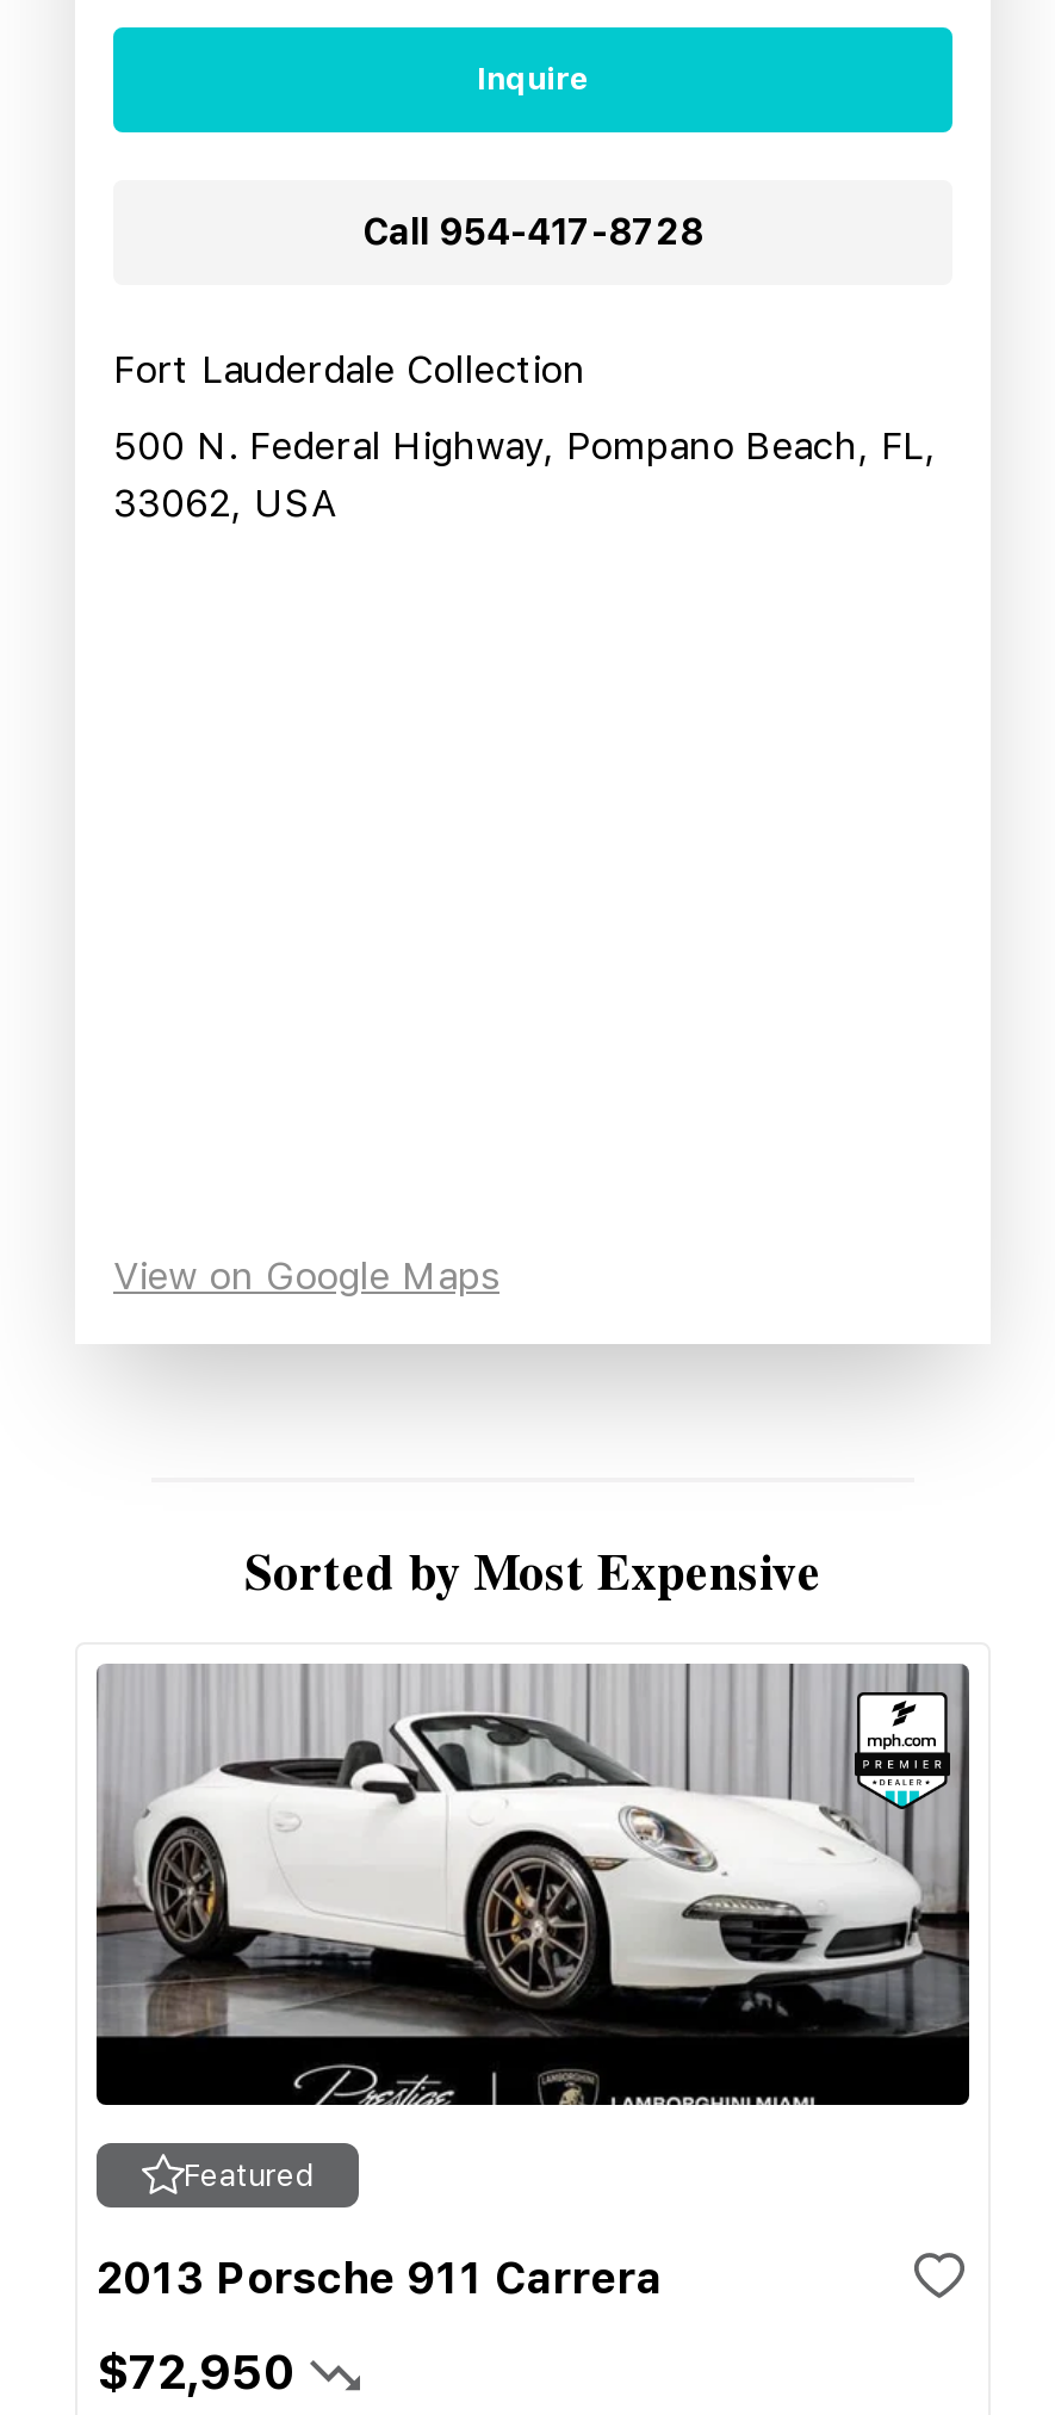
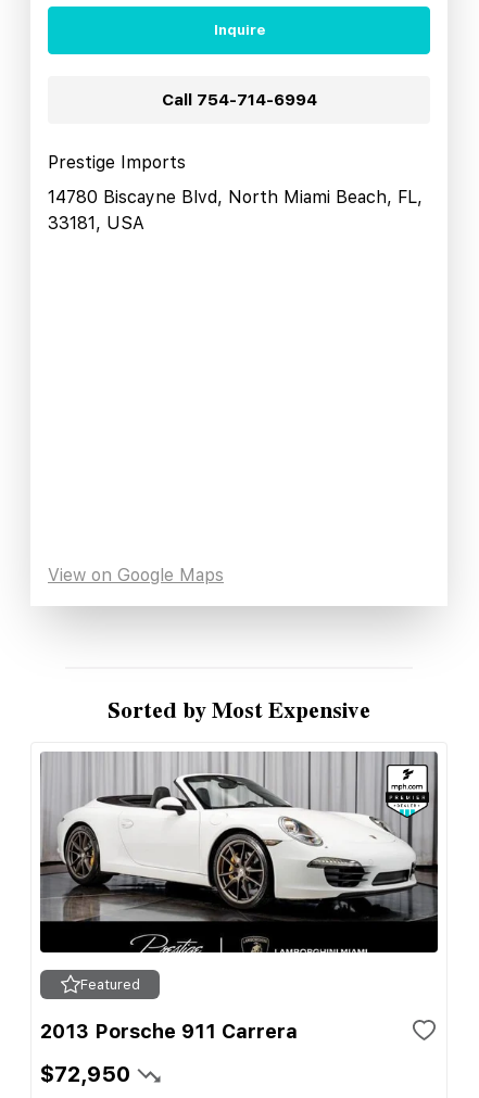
- Call 954-417-8728
+ Call 754-714-6994

- Fort Lauderdale Collection
+ Prestige Imports

- 500 N. Federal Highway, Pompano Beach, FL,
- 33062, USA
+ 14780 Biscayne Blvd, North Miami Beach, FL,
+ 33181, USA
